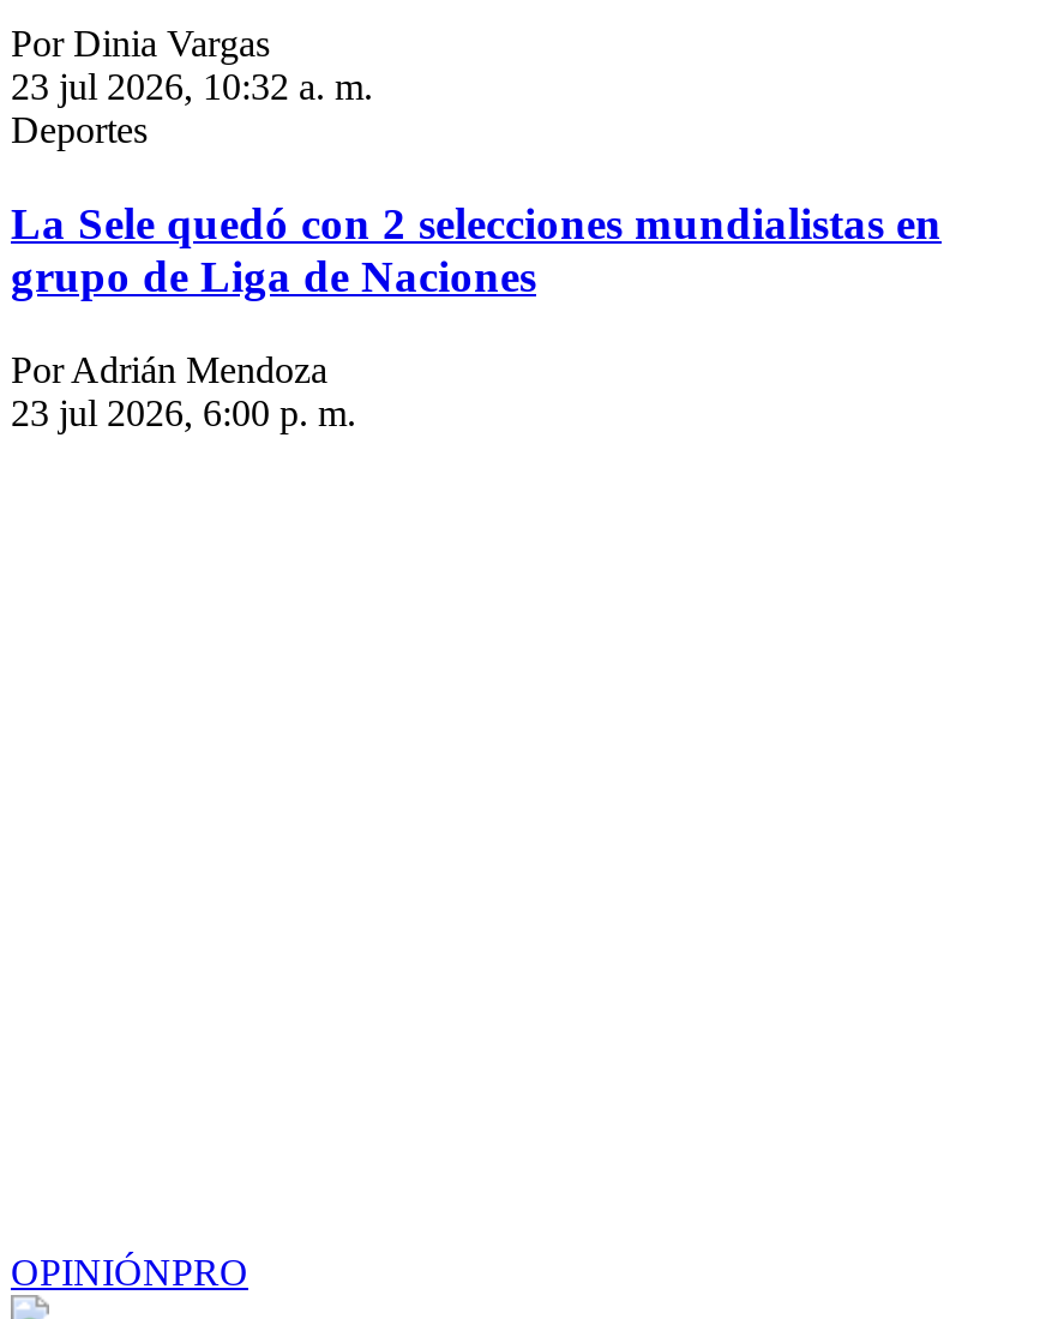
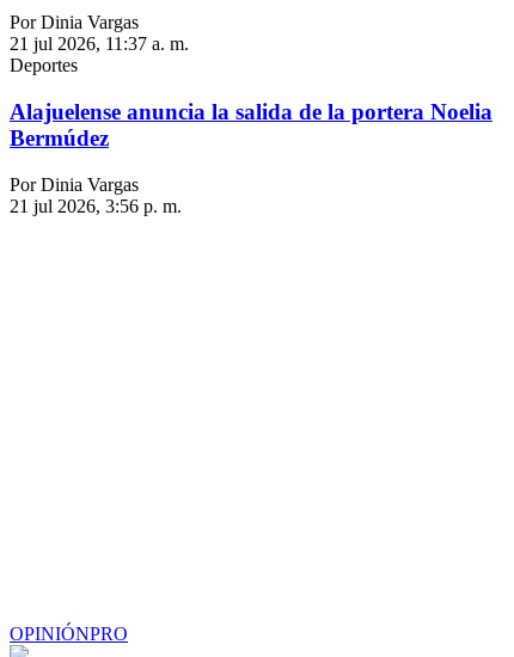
- 23 jul 2026, 10:32 a. m.
+ 21 jul 2026, 11:37 a. m.

- La Sele quedó con 2 selecciones mundialistas en
- grupo de Liga de Naciones
+ Alajuelense anuncia la salida de la portera Noelia
+ Bermúdez

- Por Adrián Mendoza
- 23 jul 2026, 6:00 p. m.
+ Por Dinia Vargas
+ 21 jul 2026, 3:56 p. m.
